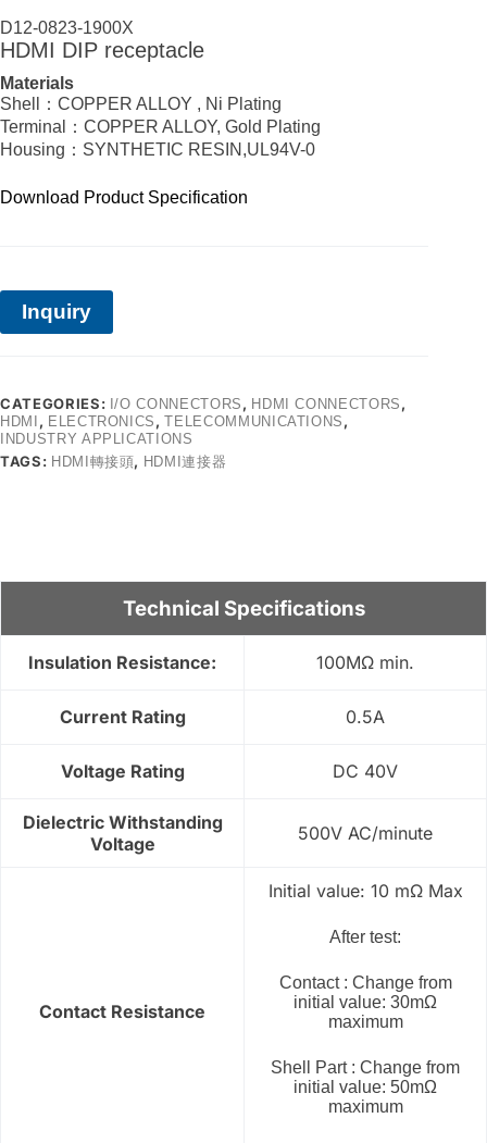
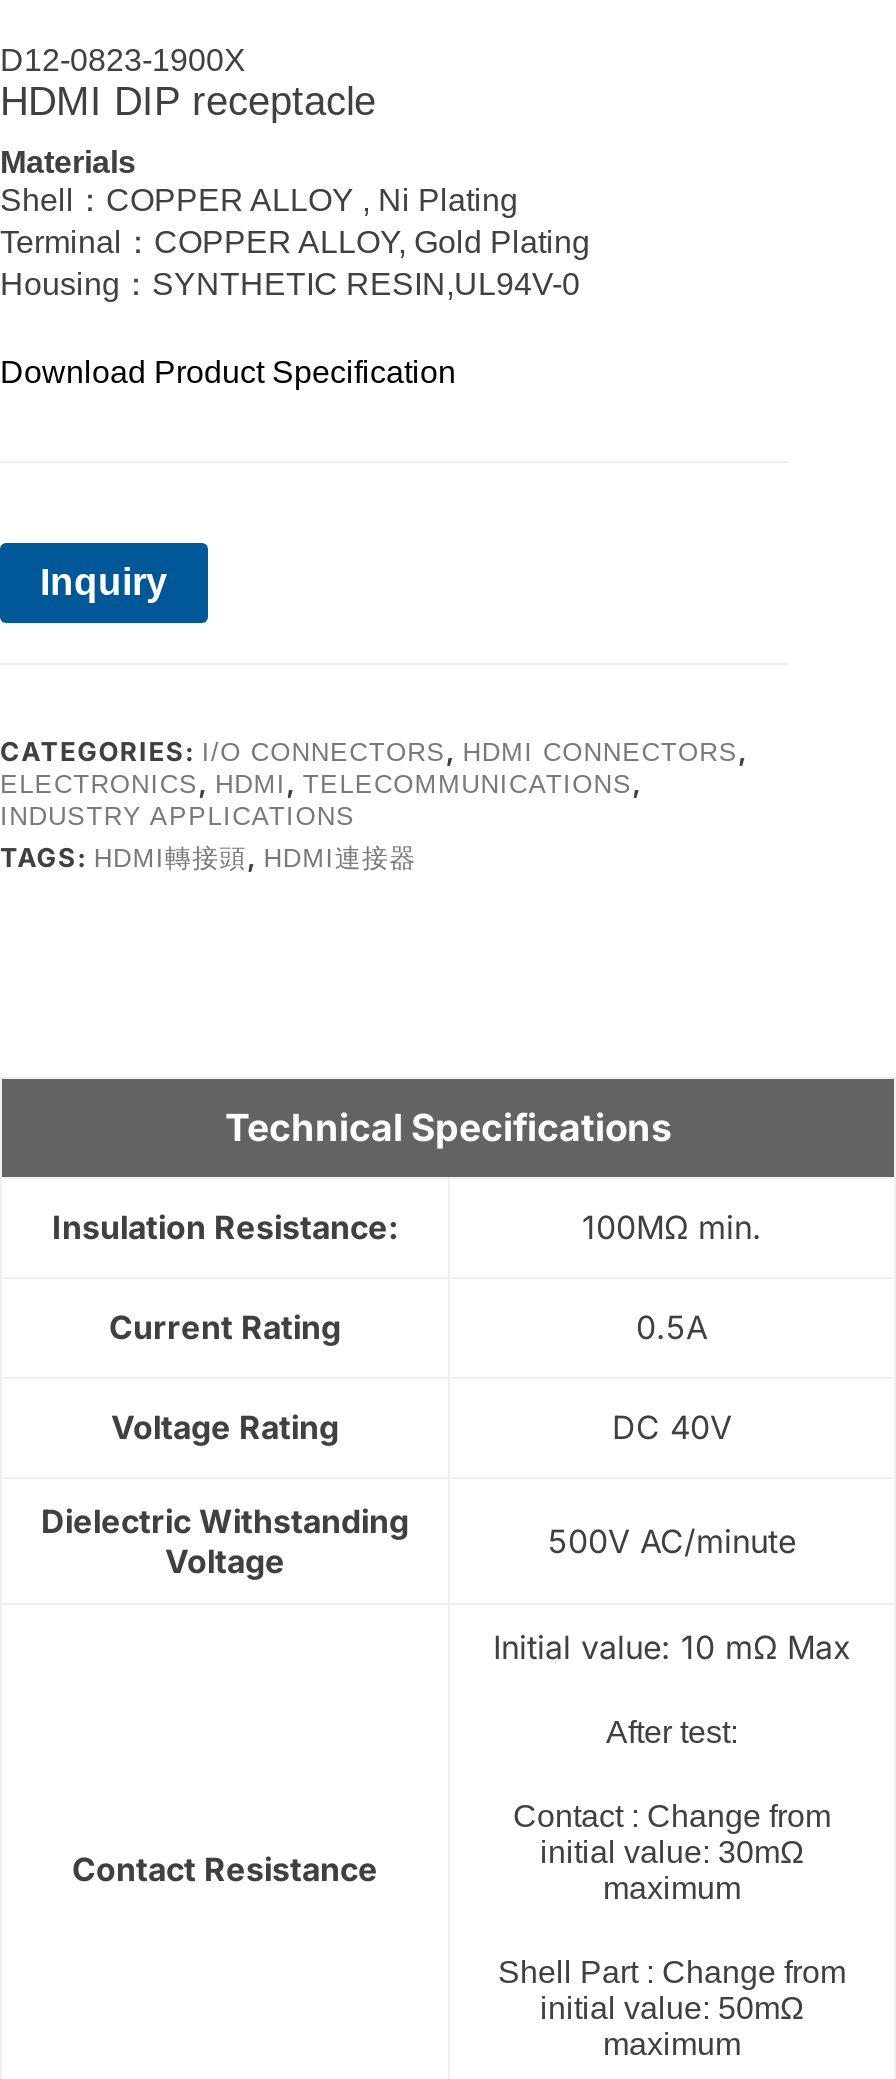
- HDMI, ELECTRONICS, TELECOMMUNICATIONS,
+ ELECTRONICS, HDMI, TELECOMMUNICATIONS,
